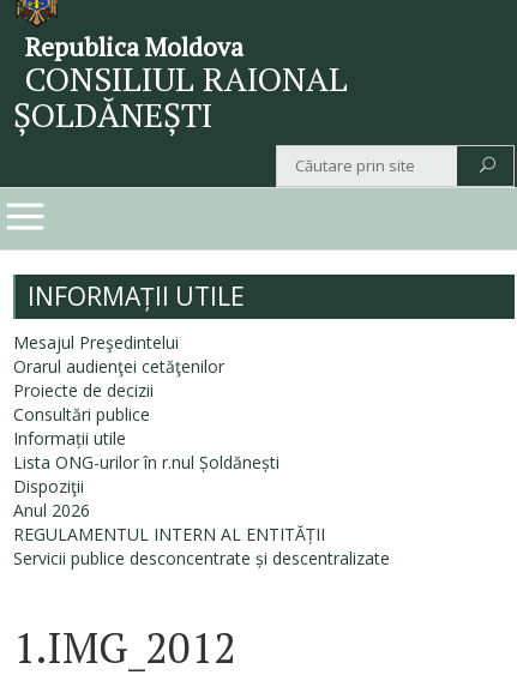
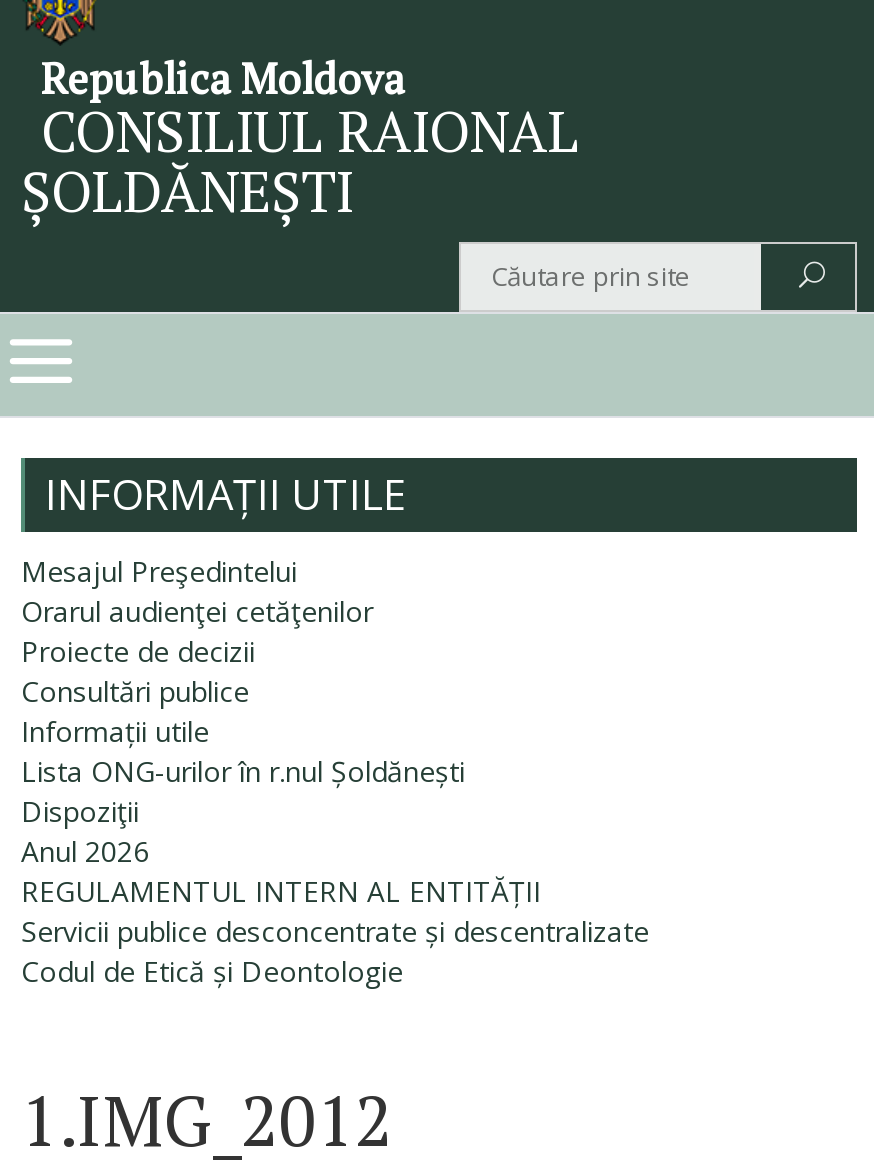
+ Codul de Etică și Deontologie
